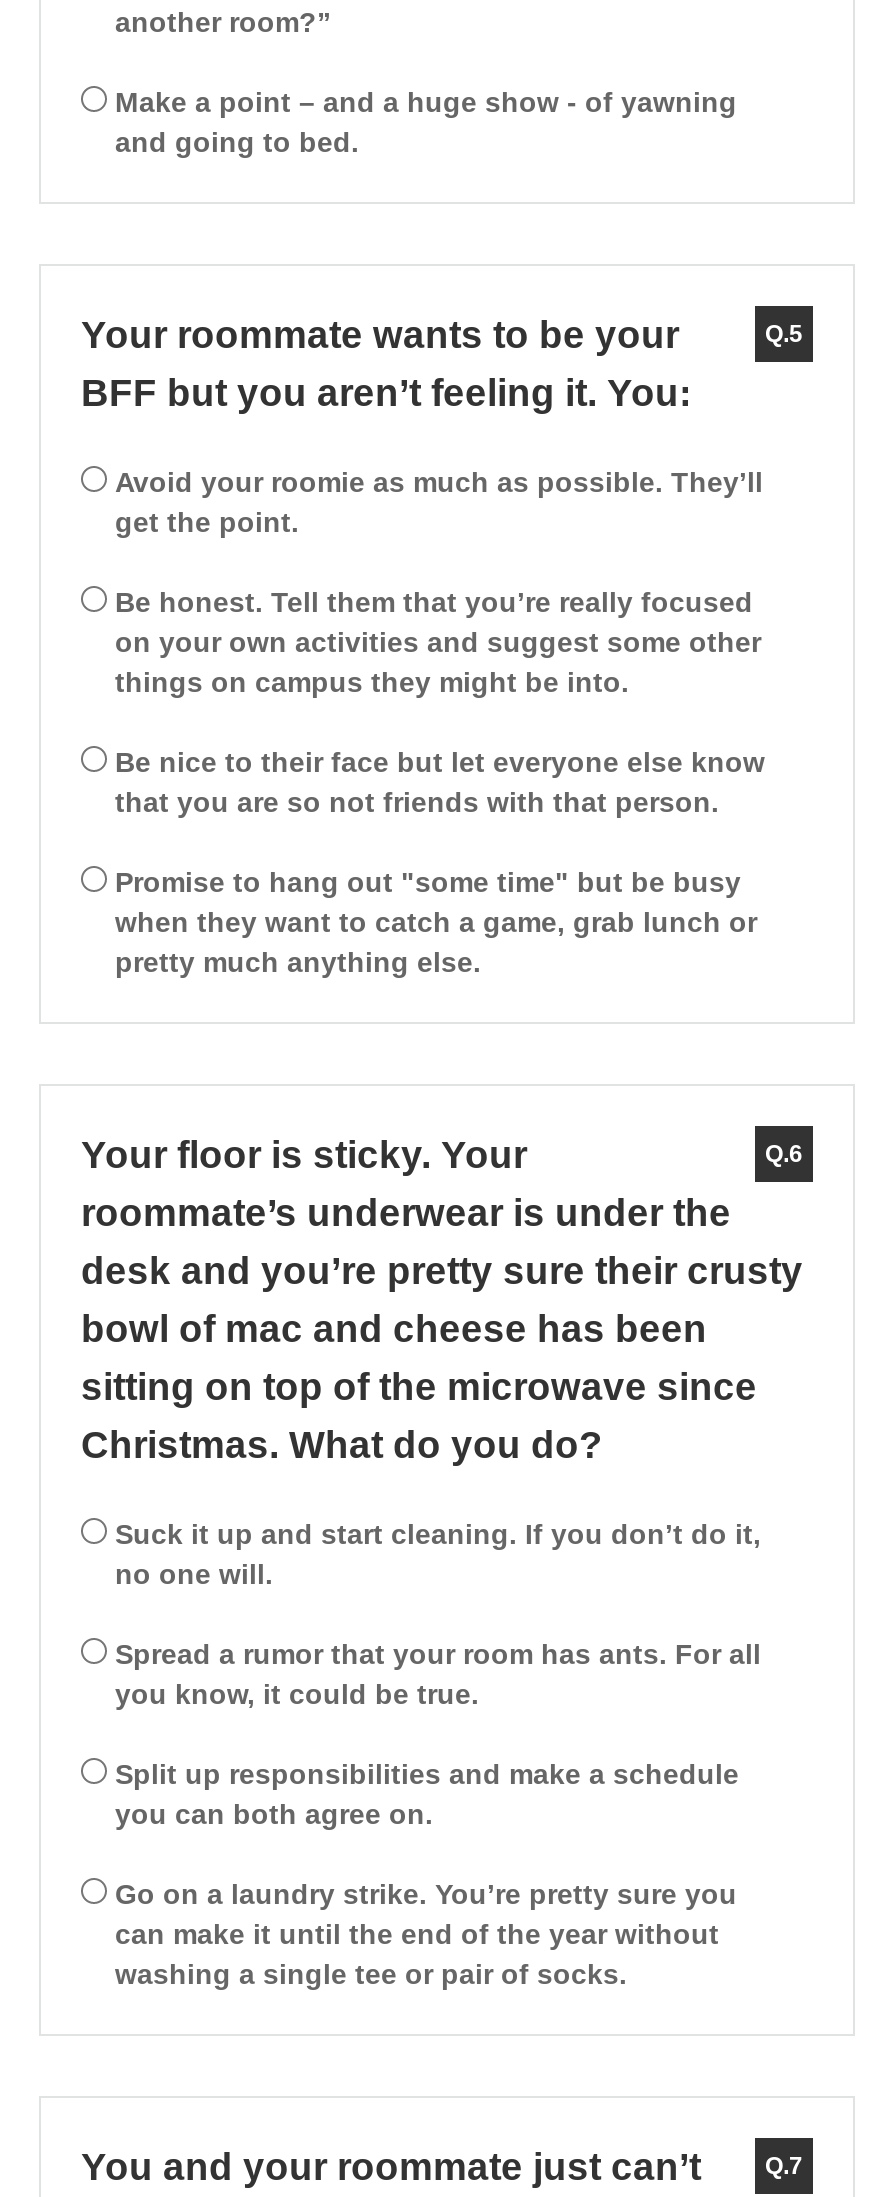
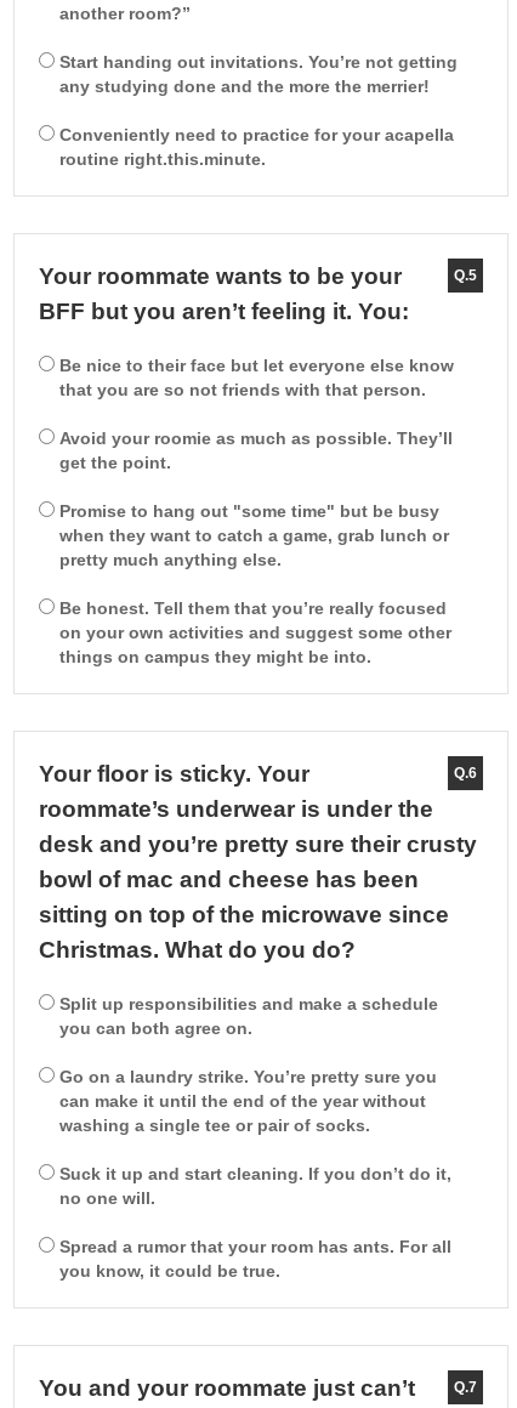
- Make a point – and a huge show - of yawning
- and going to bed.
+ Start handing out invitations. You’re not getting
+ any studying done and the more the merrier!
+ Conveniently need to practice for your acapella
+ routine right.this.minute.

moved down: Avoid your roomie as much as possible. They’ll | get the point.

moved down: Be honest. Tell them that you’re really focused | on your own activities and suggest some other | things on campus they might be into.

moved up: Be nice to their face but let everyone else know | that you are so not friends with that person.

moved up: Promise to hang out "some time" but be busy | when they want to catch a game, grab lunch or | pretty much anything else.

moved down: Suck it up and start cleaning. If you don’t do it, | no one will. | Spread a rumor that your room has ants. For all | you know, it could be true.

moved up: Split up responsibilities and make a schedule | you can both agree on. | Go on a laundry strike. You’re pretty sure you | can make it until the end of the year without | washing a single tee or pair of socks.
